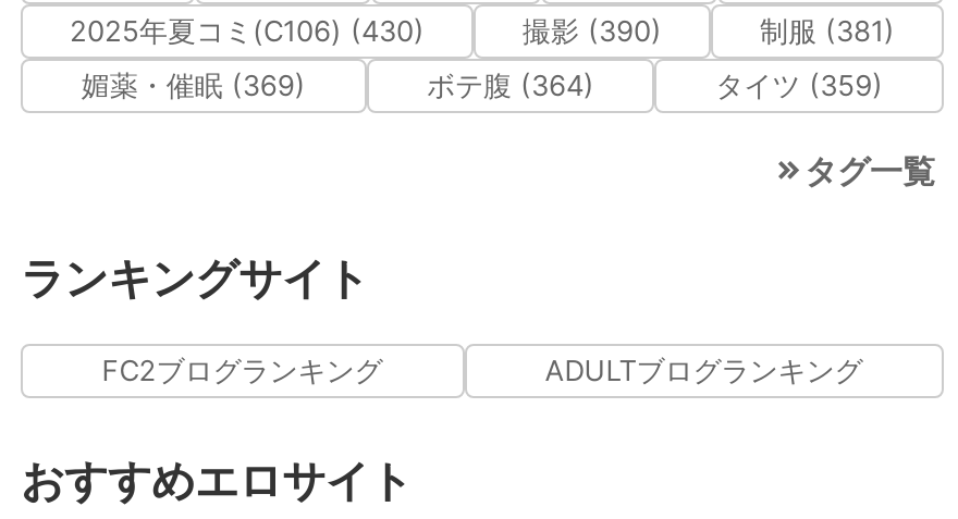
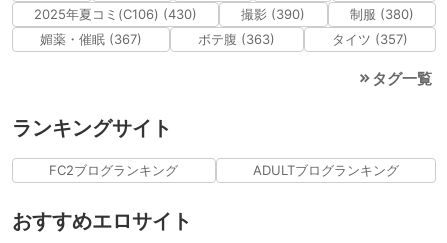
- 制服 (381)
+ 制服 (380)

- 媚薬・催眠 (369)
+ 媚薬・催眠 (367)

- ボテ腹 (364)
+ ボテ腹 (363)

- タイツ (359)
+ タイツ (357)
